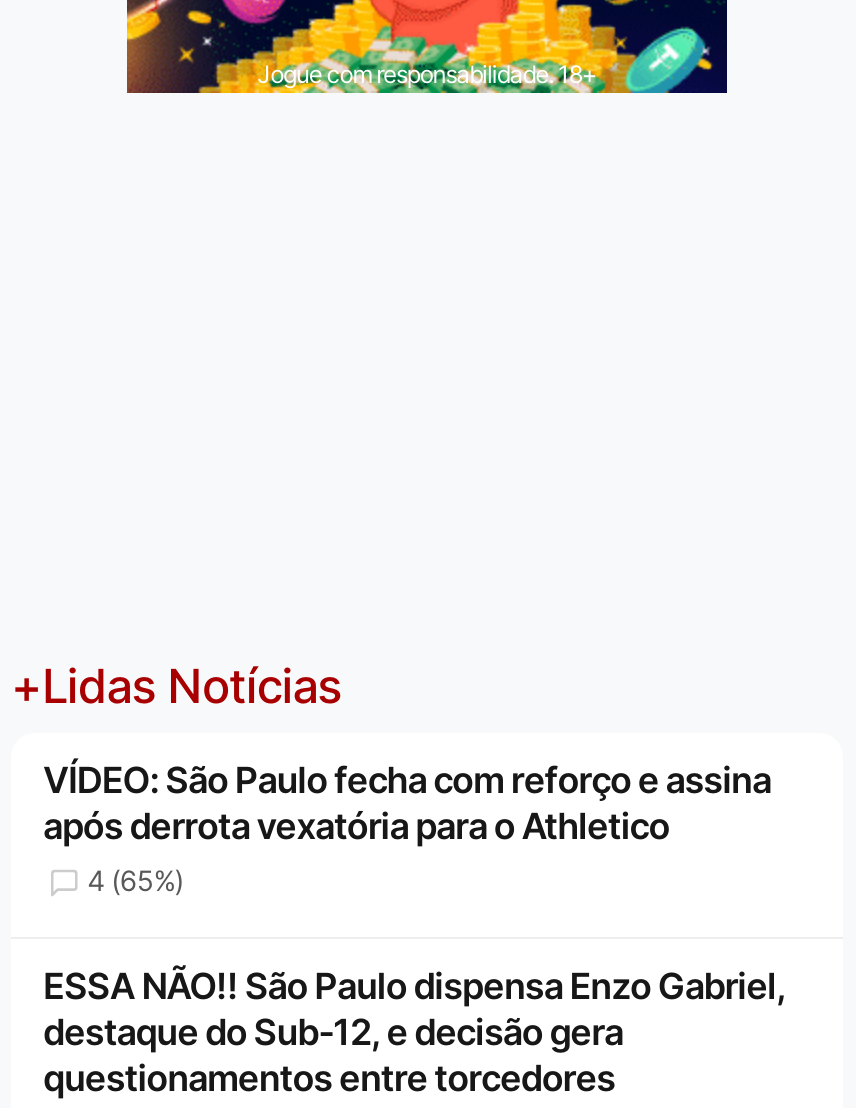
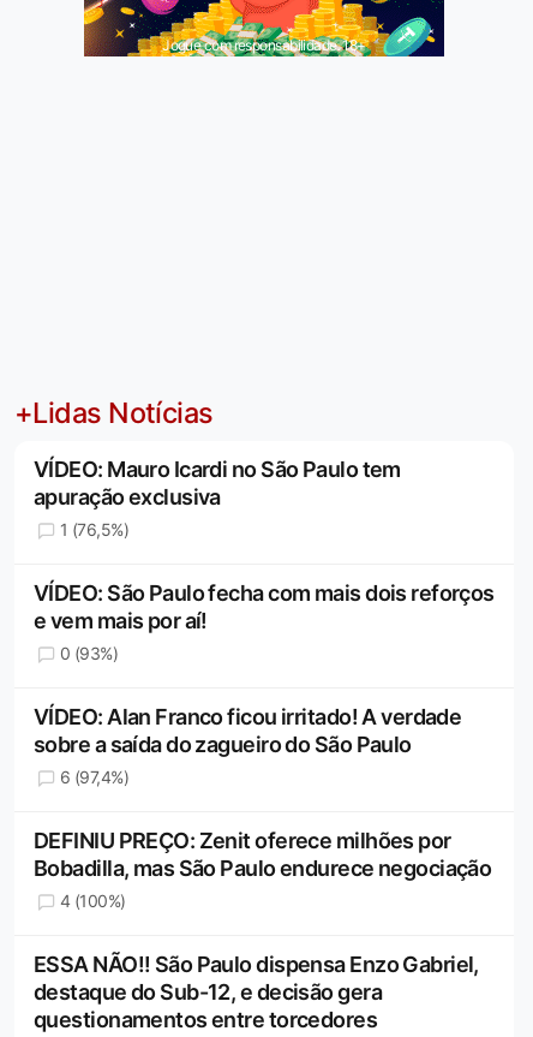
- VÍDEO: São Paulo fecha com reforço e assina
- após derrota vexatória para o Athletico
- 4 (65%)
+ VÍDEO: Mauro Icardi no São Paulo tem
+ apuração exclusiva
+ 1 (76,5%)
+ VÍDEO: São Paulo fecha com mais dois reforços
+ e vem mais por aí!
+ 0 (93%)
+ VÍDEO: Alan Franco ficou irritado! A verdade
+ sobre a saída do zagueiro do São Paulo
+ 6 (97,4%)
+ DEFINIU PREÇO: Zenit oferece milhões por
+ Bobadilla, mas São Paulo endurece negociação
+ 4 (100%)
